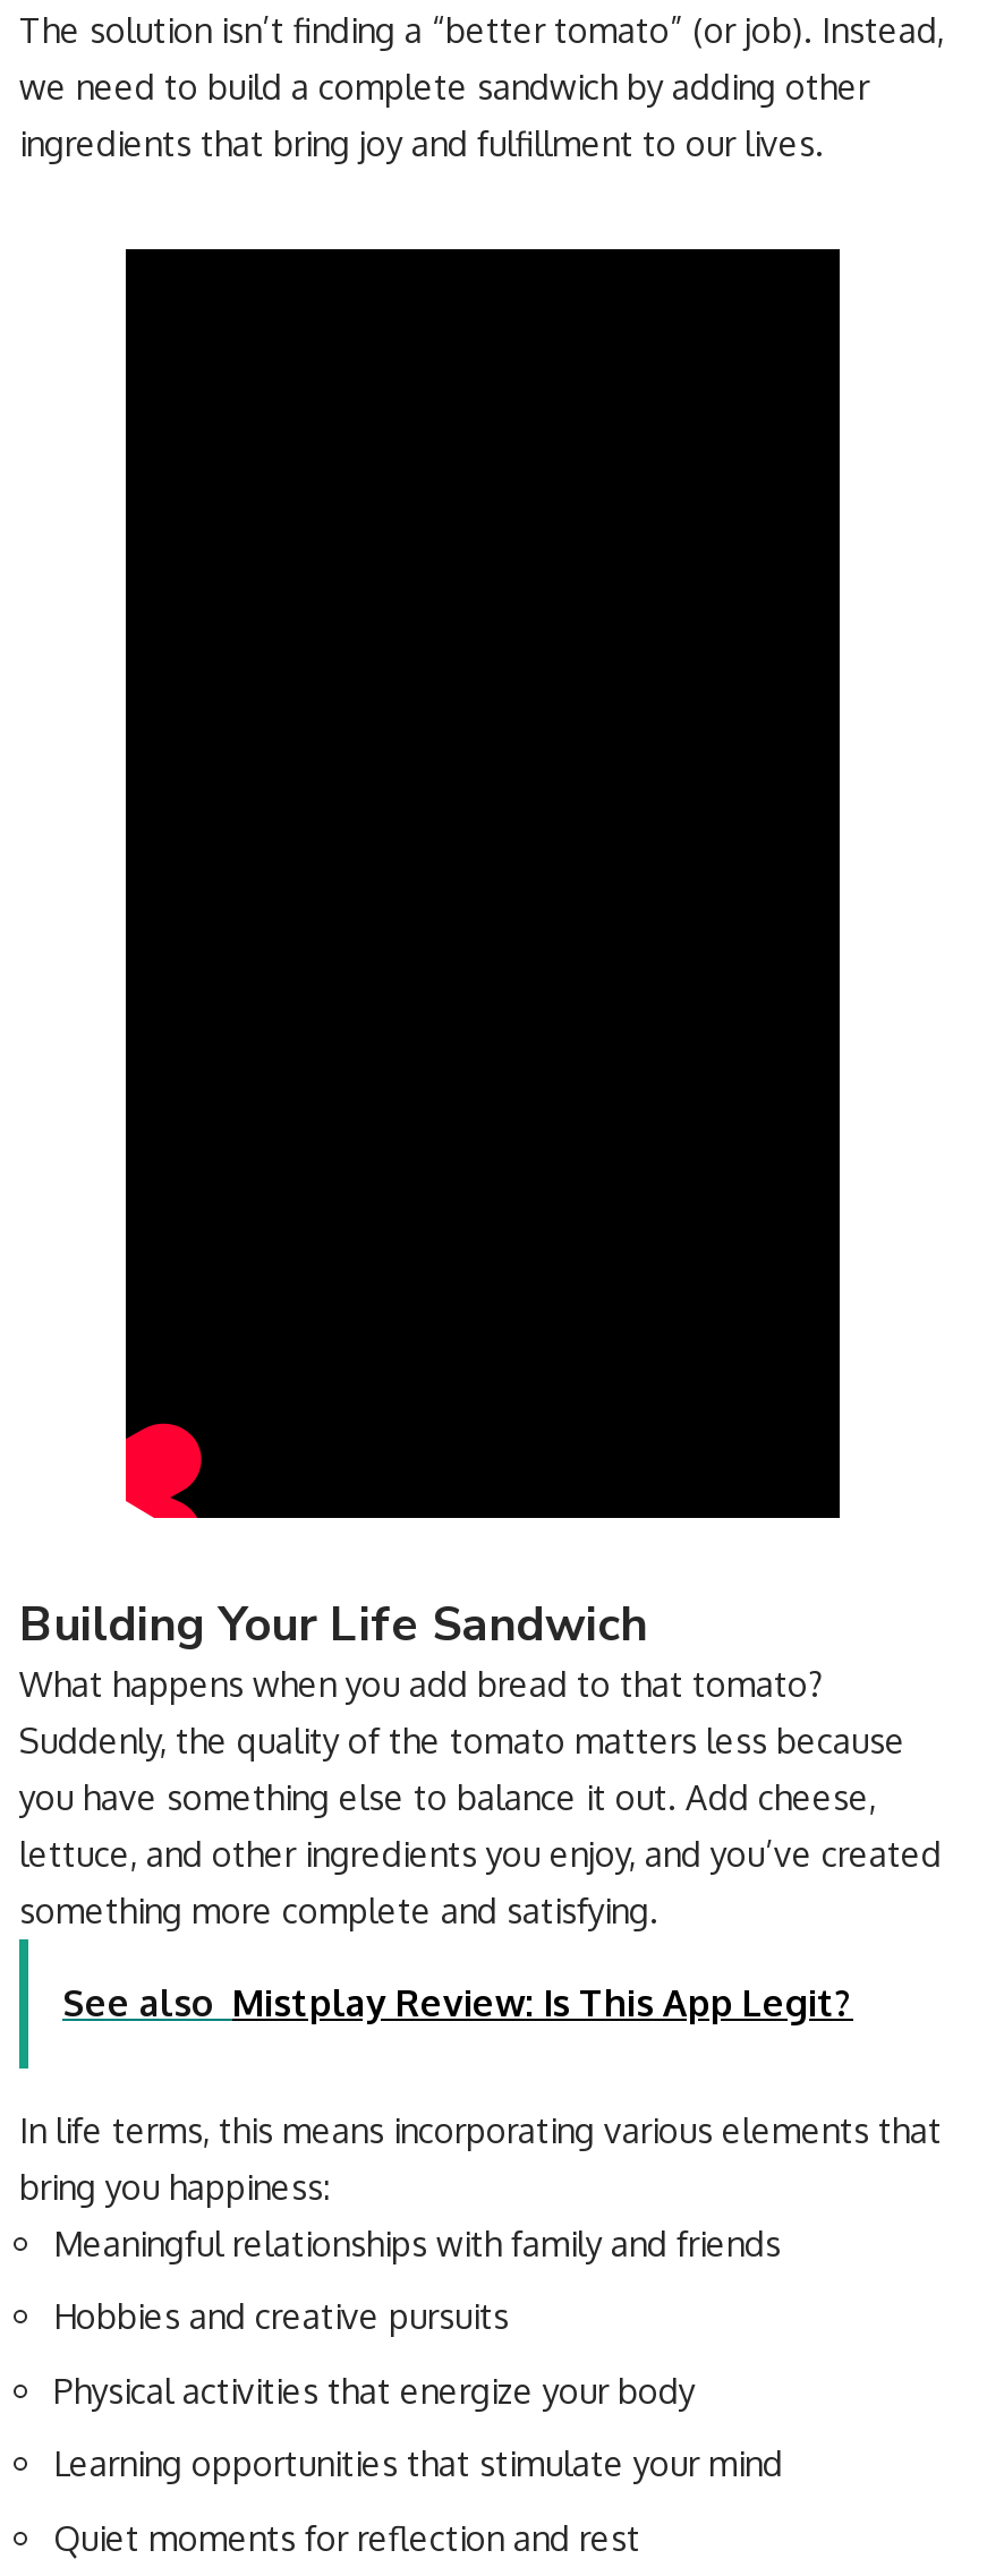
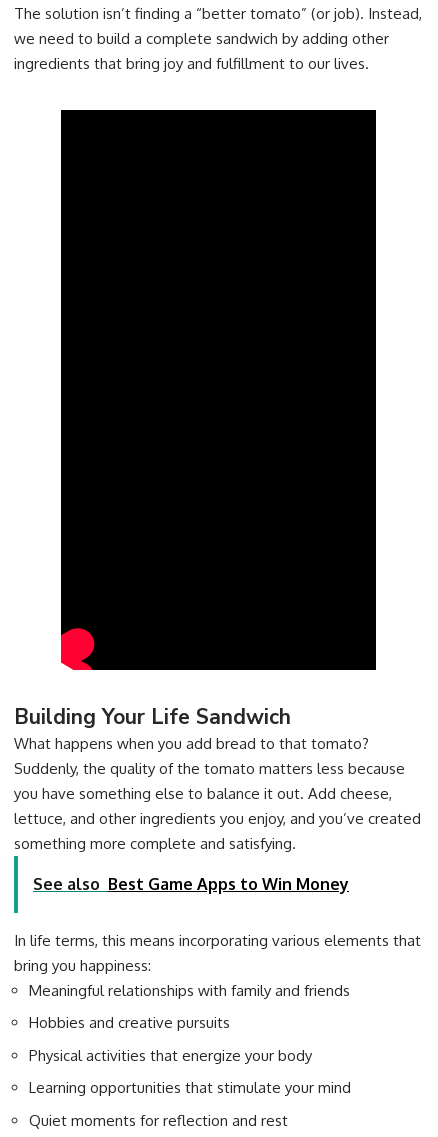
- See also Mistplay Review: Is This App Legit?
+ See also Best Game Apps to Win Money
